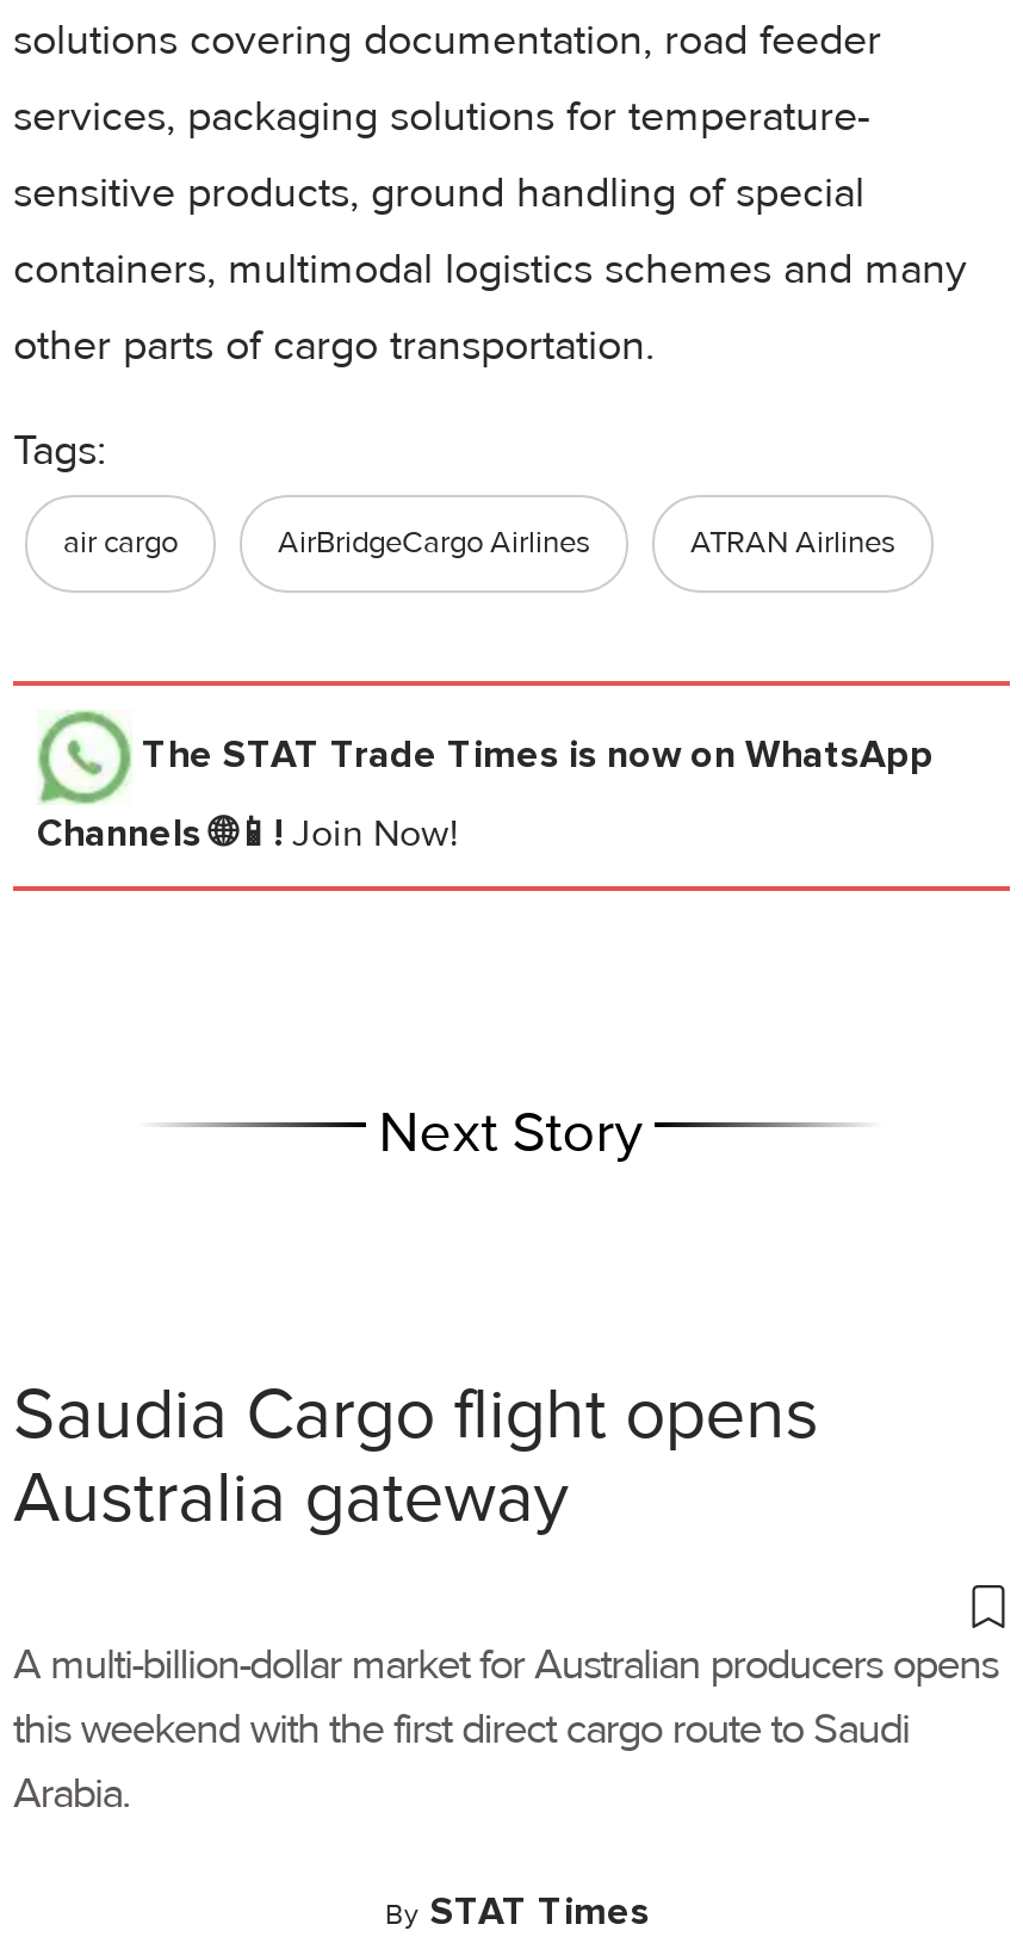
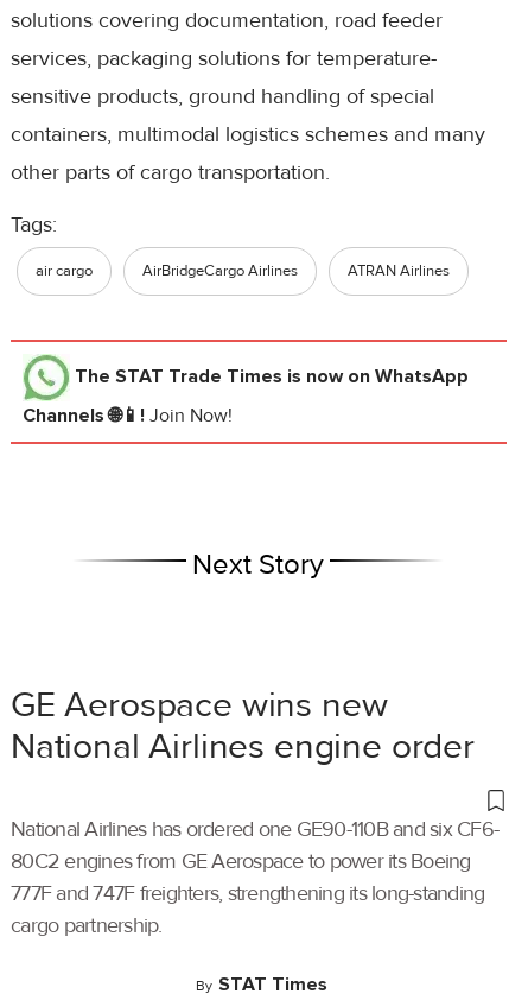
- Saudia Cargo flight opens
- Australia gateway
+ GE Aerospace wins new
+ National Airlines engine order

- A multi-billion-dollar market for Australian producers opens
- this weekend with the first direct cargo route to Saudi
- Arabia.
+ National Airlines has ordered one GE90-110B and six CF6-
+ 80C2 engines from GE Aerospace to power its Boeing
+ 777F and 747F freighters, strengthening its long-standing
+ cargo partnership.
